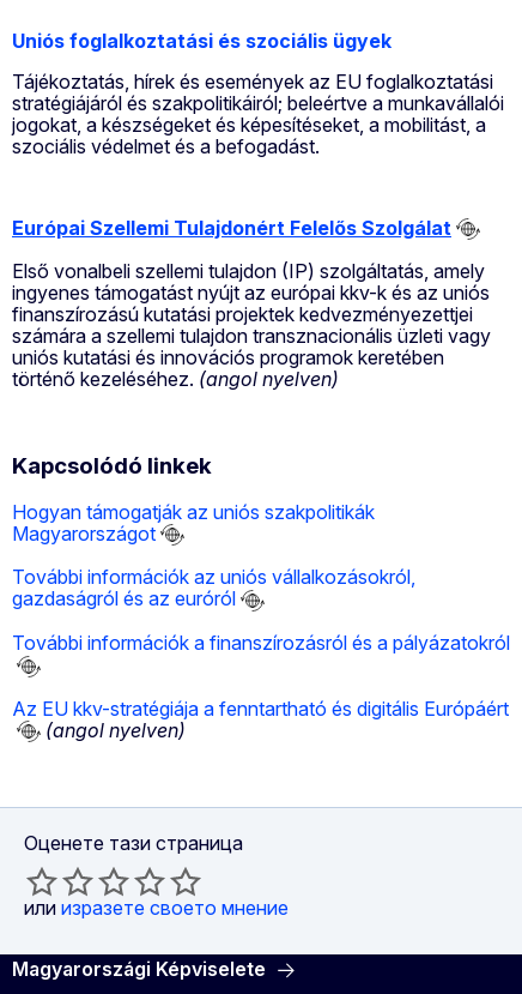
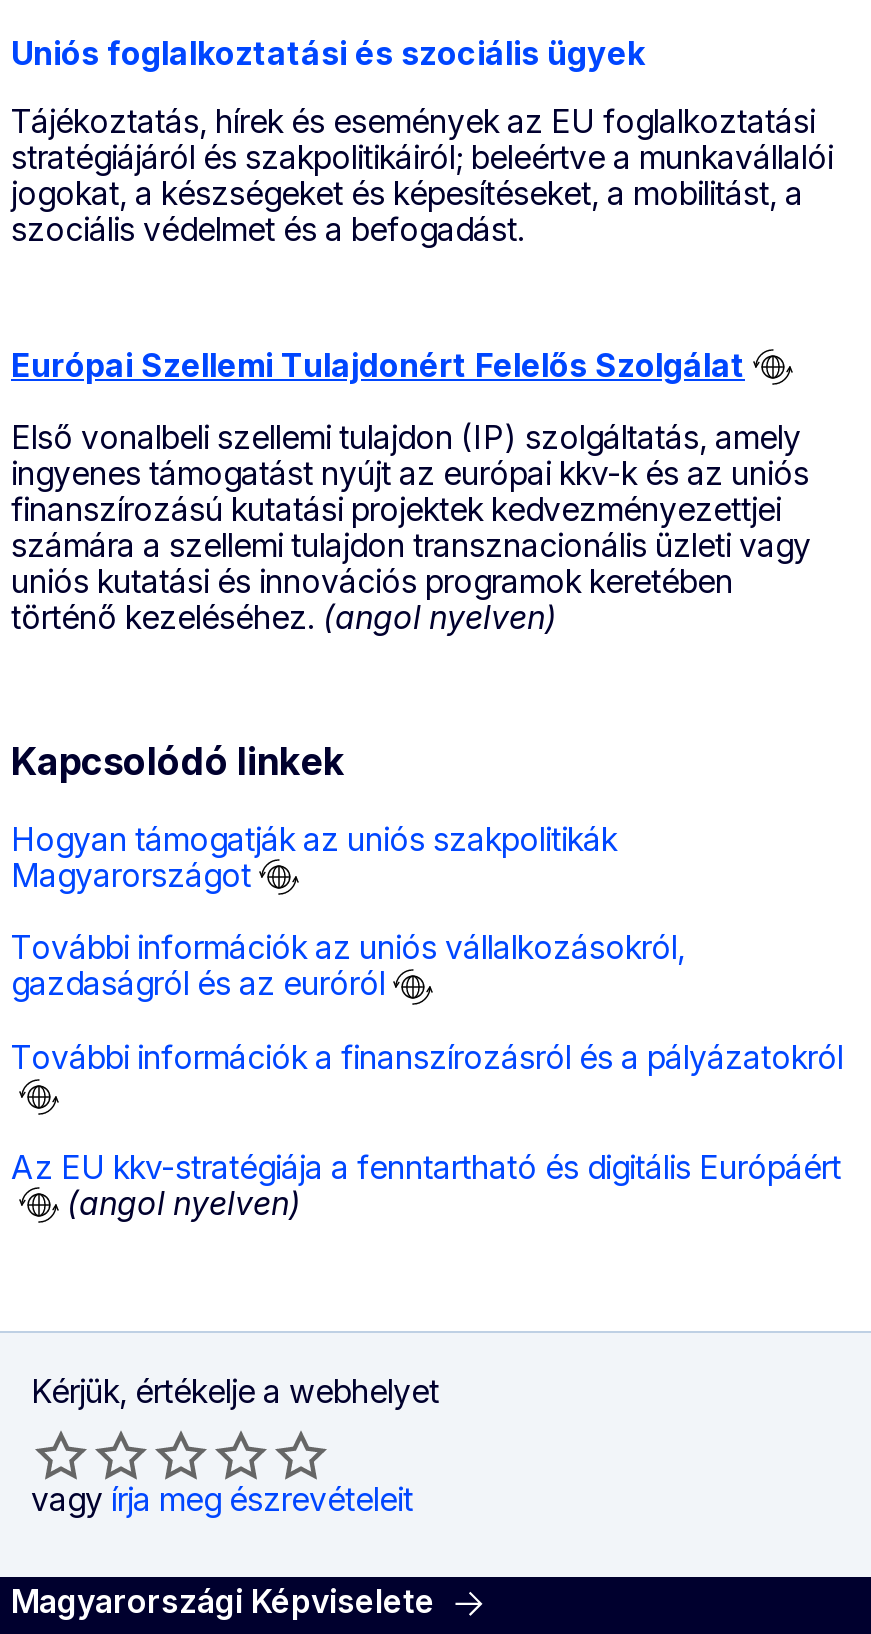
- Оценете тази страница
+ Kérjük, értékelje a webhelyet

- илиизразете своето мнение
+ vagyírja meg észrevételeit
